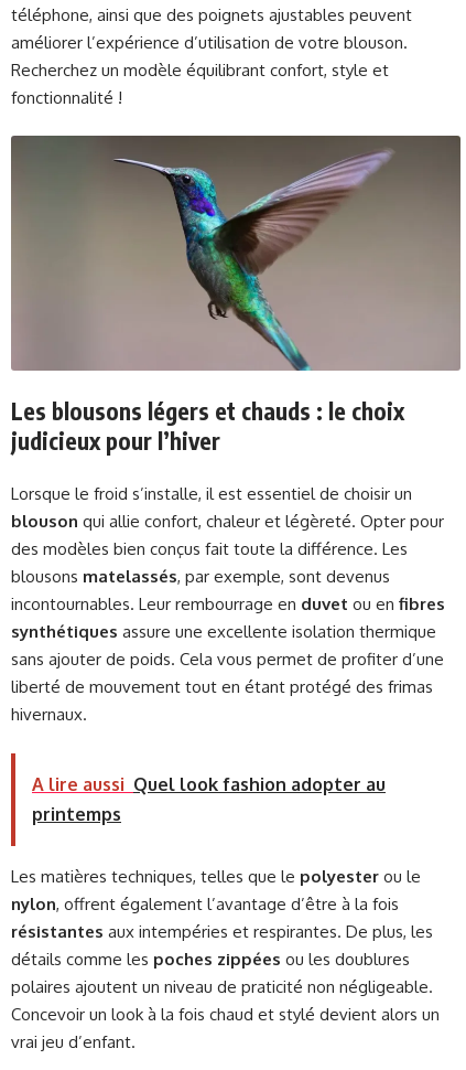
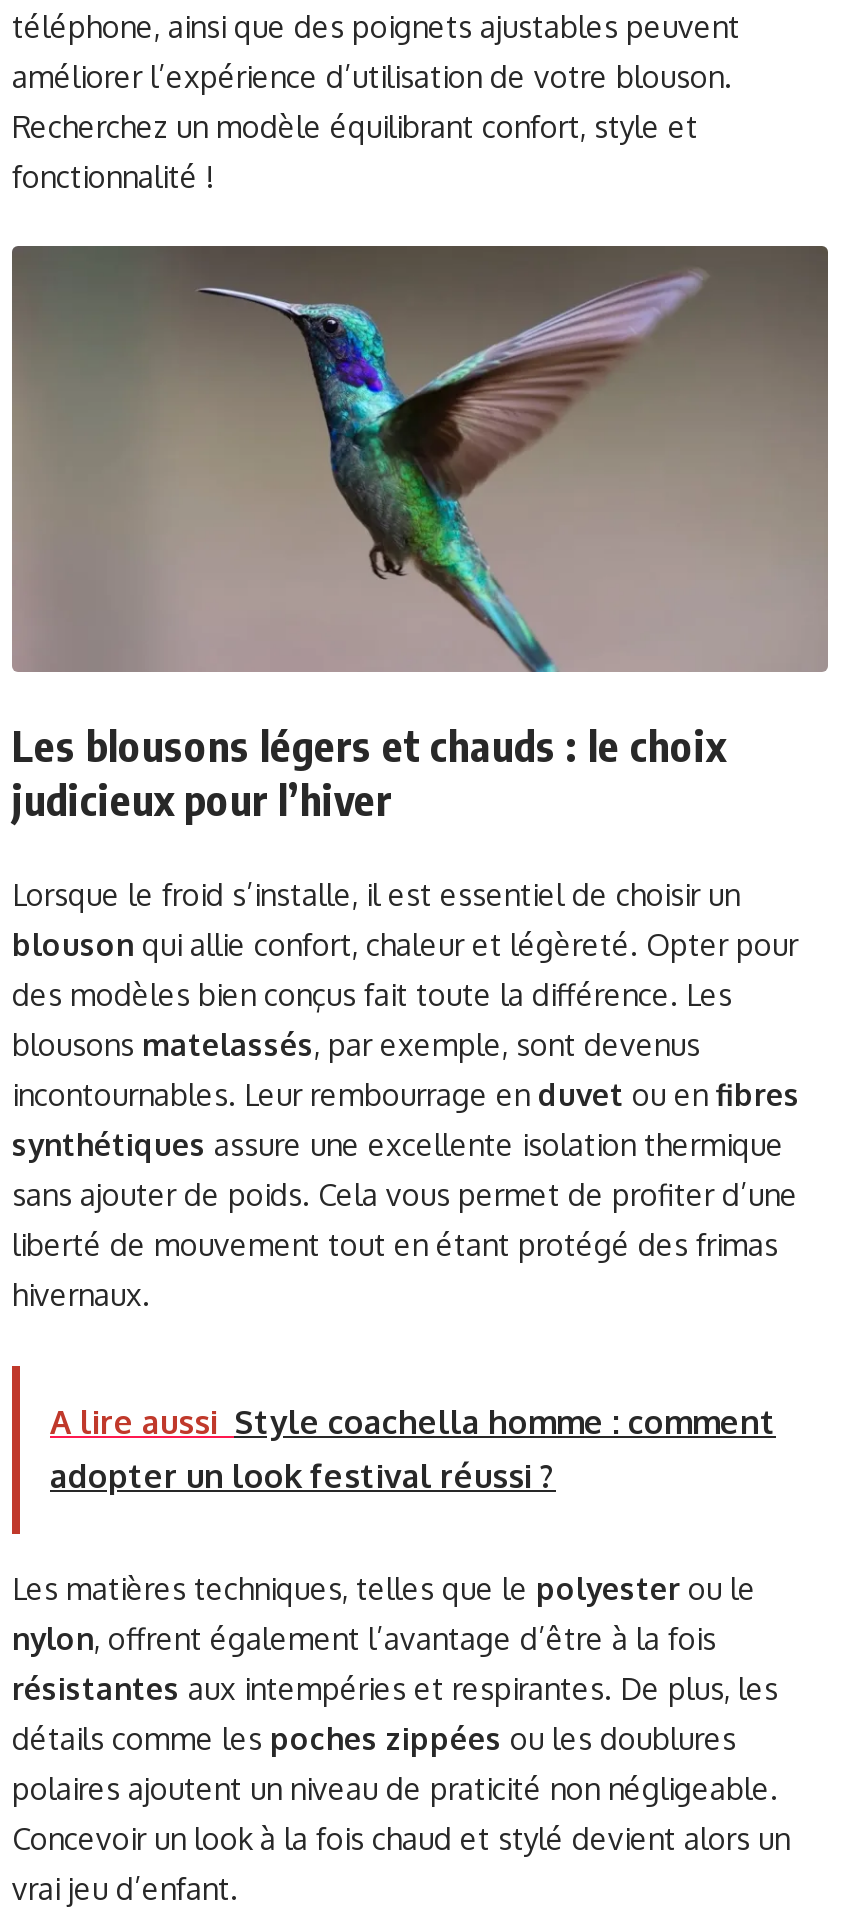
- A lire aussi Quel look fashion adopter au
- printemps
+ A lire aussi Style coachella homme : comment
+ adopter un look festival réussi ?
